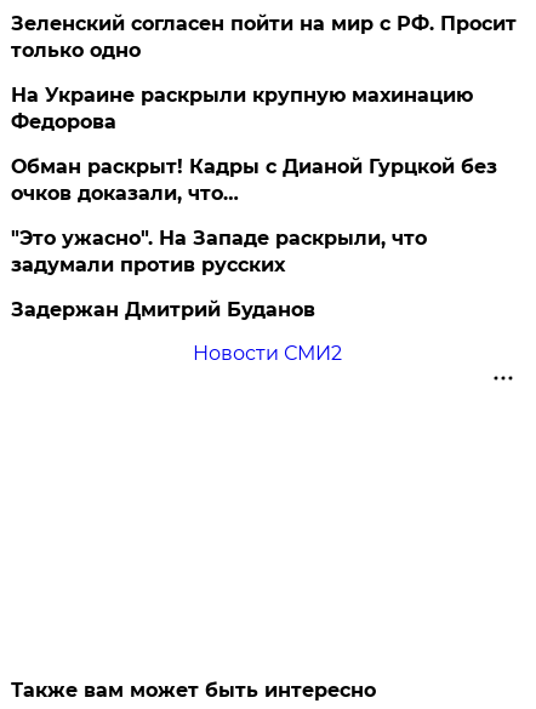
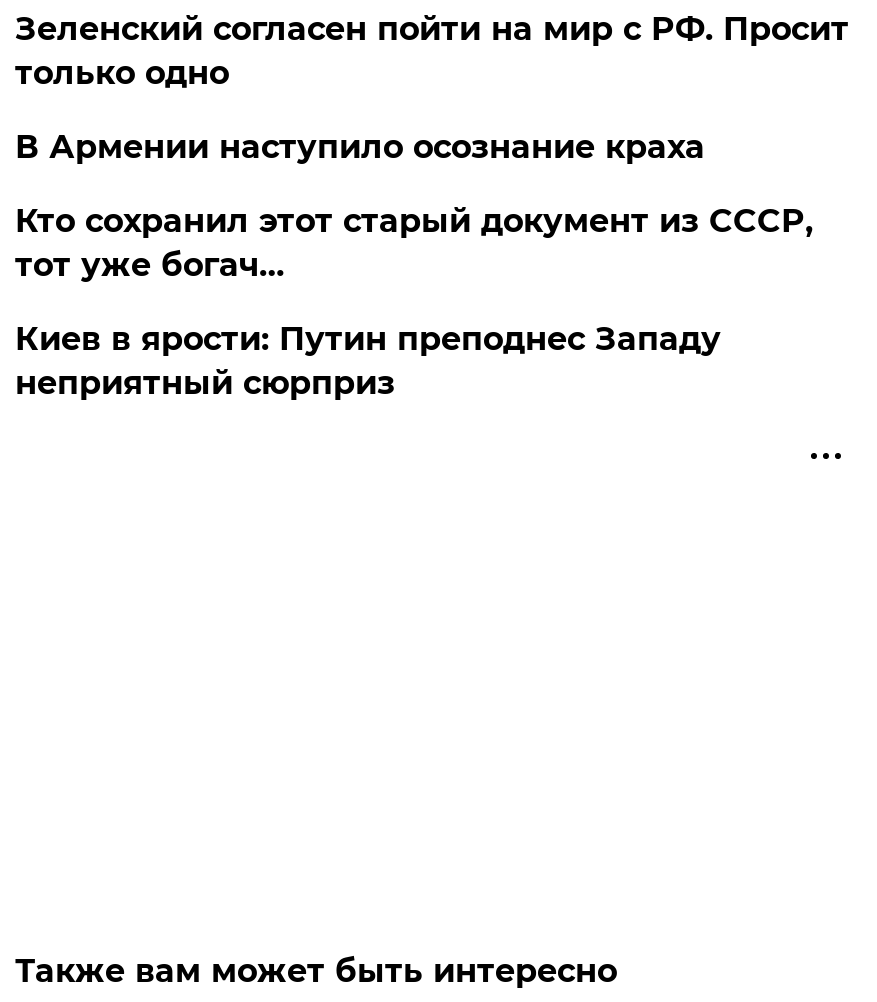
- На Украине раскрыли крупную махинацию
- Федорова
- Обман раскрыт! Кадры с Дианой Гурцкой без
- очков доказали, что…
- "Это ужасно". На Западе раскрыли, что
- задумали против русских
- Задержан Дмитрий Буданов
- Новости СМИ2
+ В Армении наступило осознание краха
+ Кто сохранил этот старый документ из СССР,
+ тот уже богач…
+ Киев в ярости: Путин преподнес Западу
+ неприятный сюрприз
